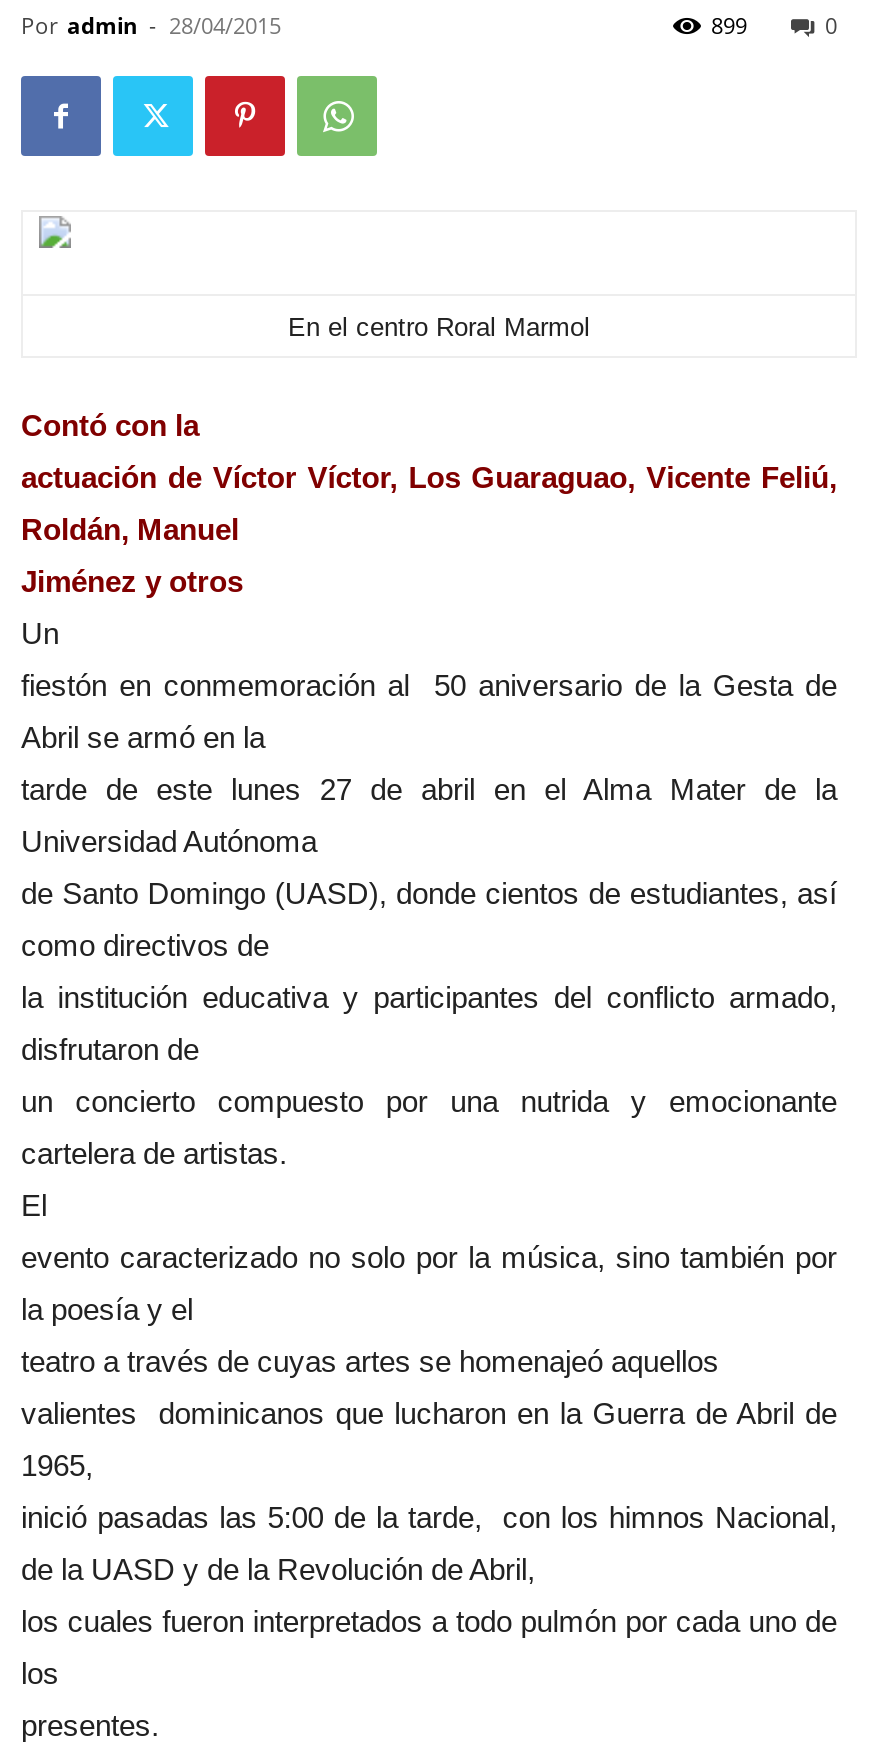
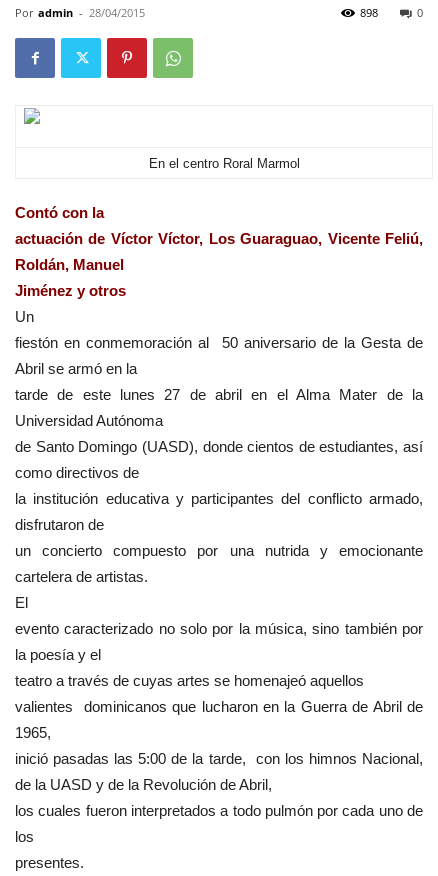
- 899
+ 898
